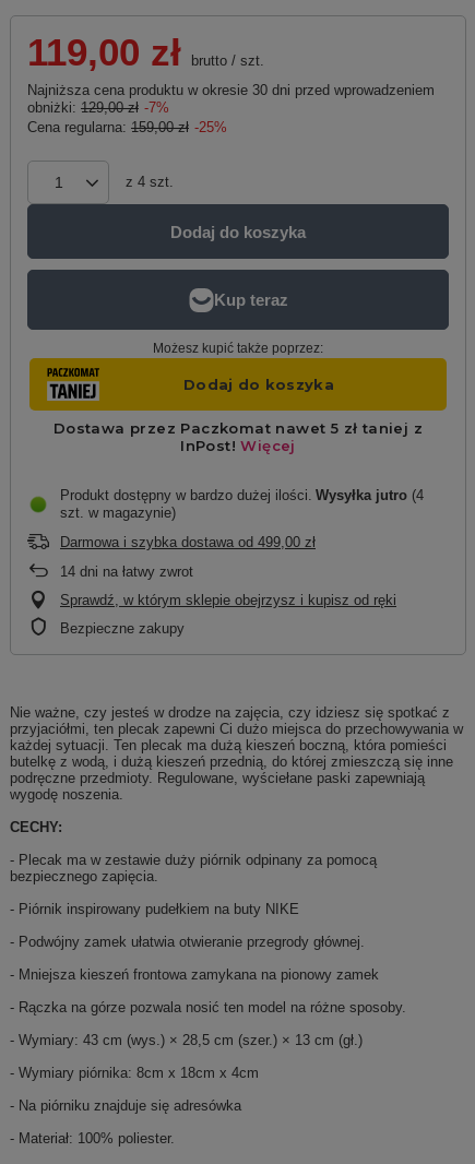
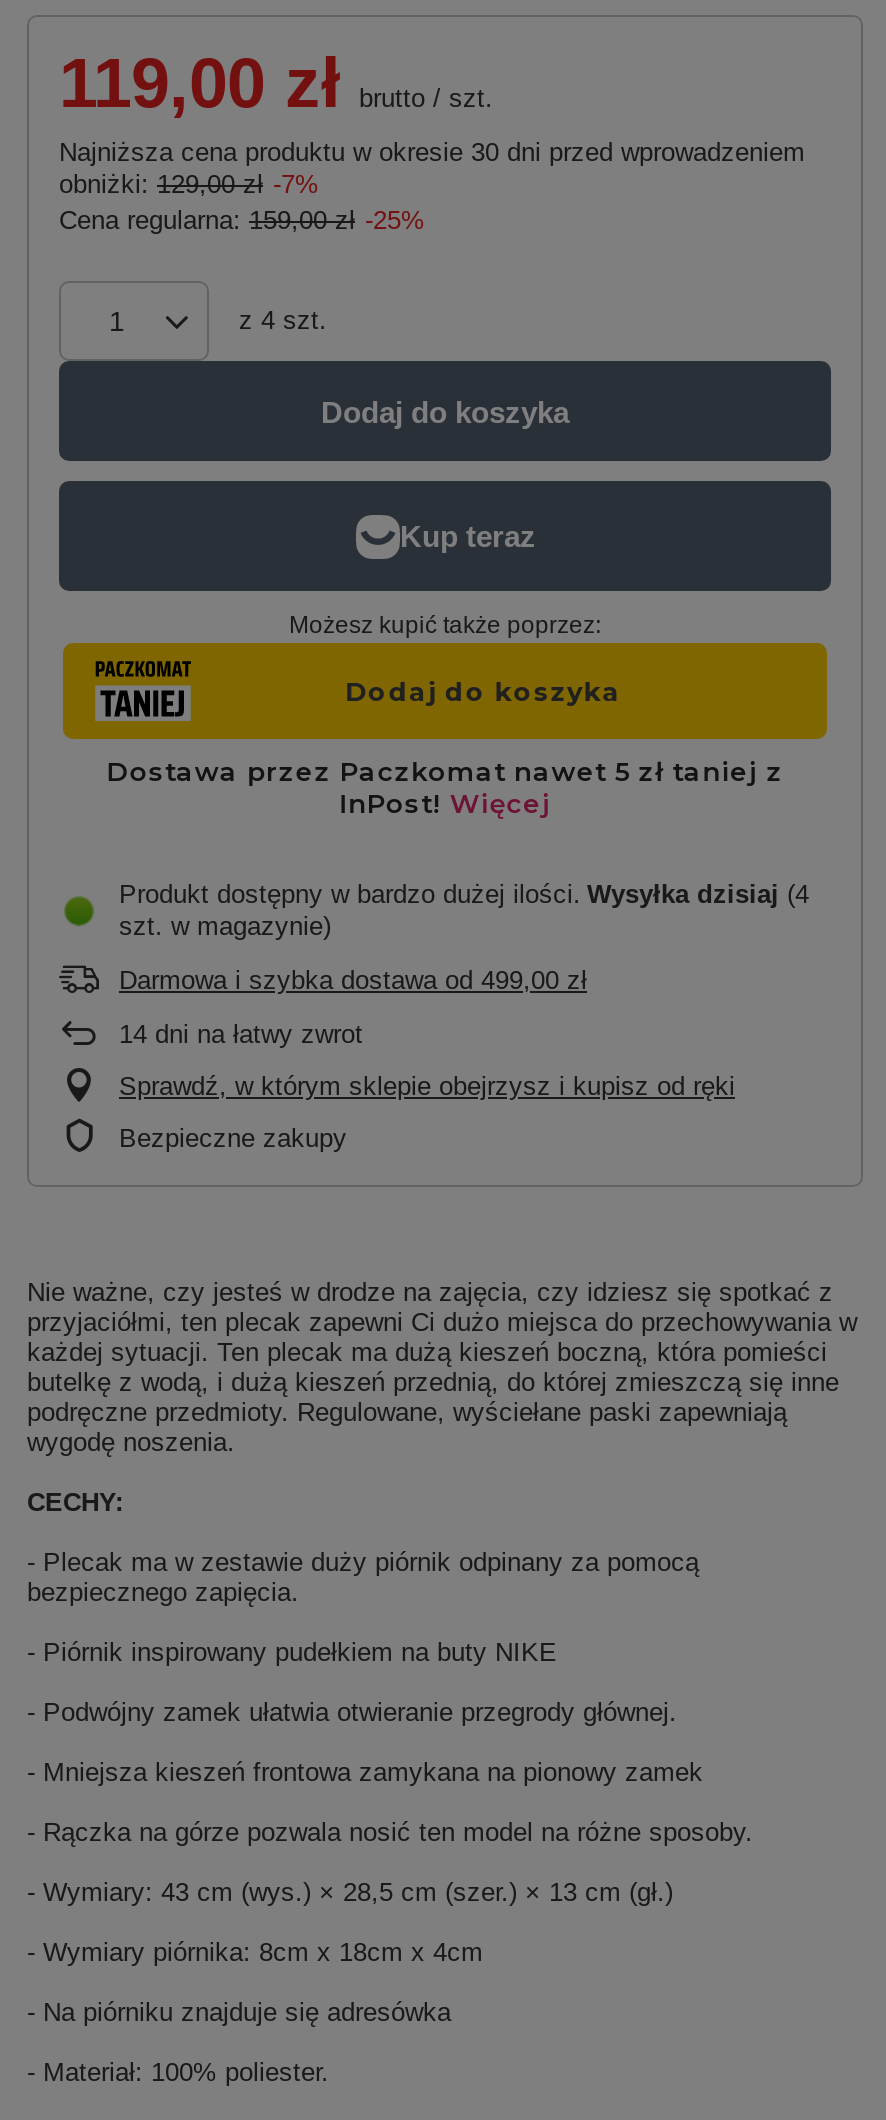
- Produkt dostępny w bardzo dużej ilości Wysyłka jutro (4
+ Produkt dostępny w bardzo dużej ilości Wysyłka dzisiaj (4
